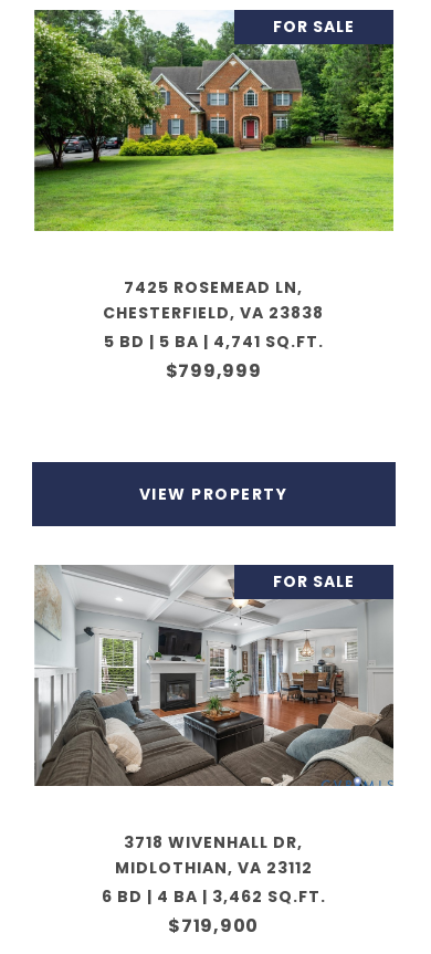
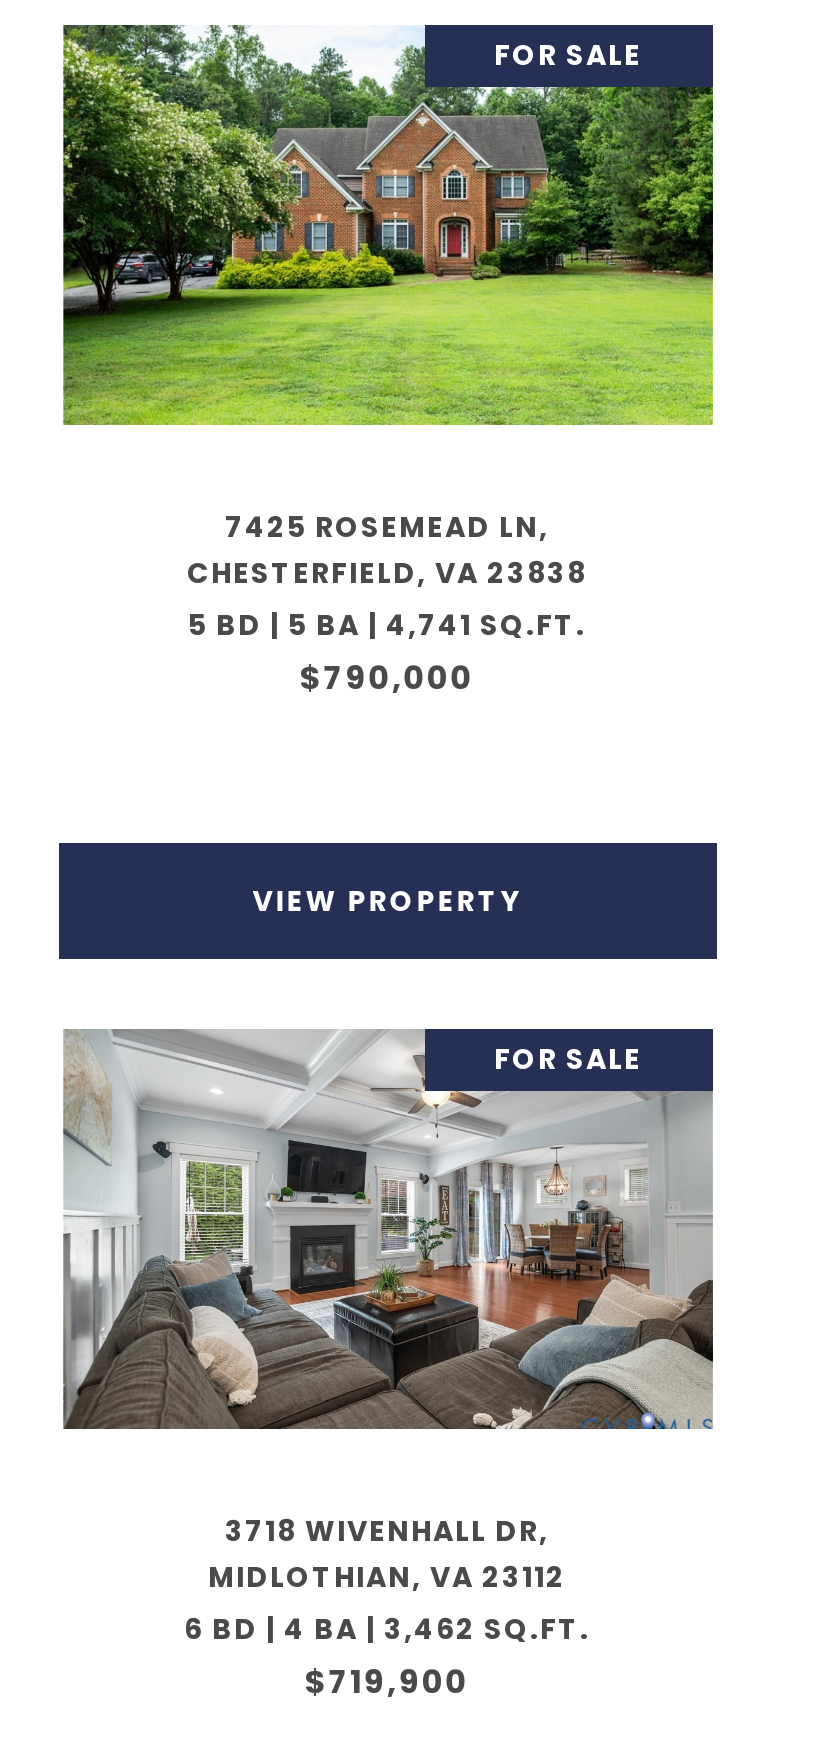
- $799,999
+ $790,000
